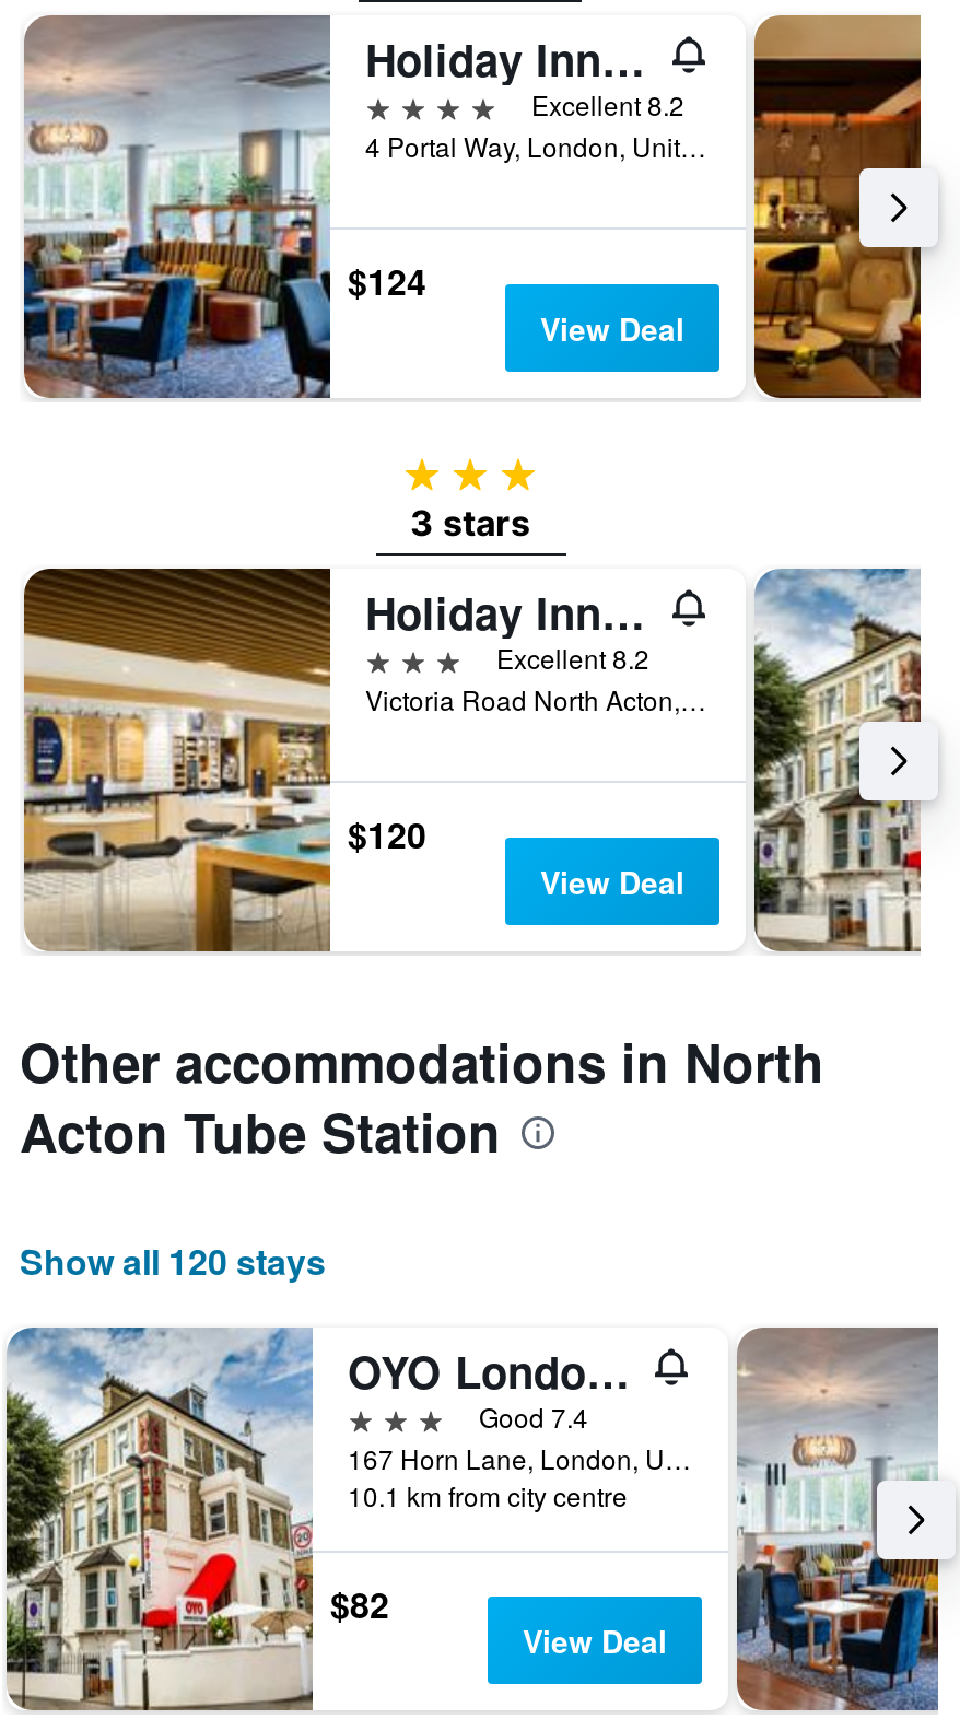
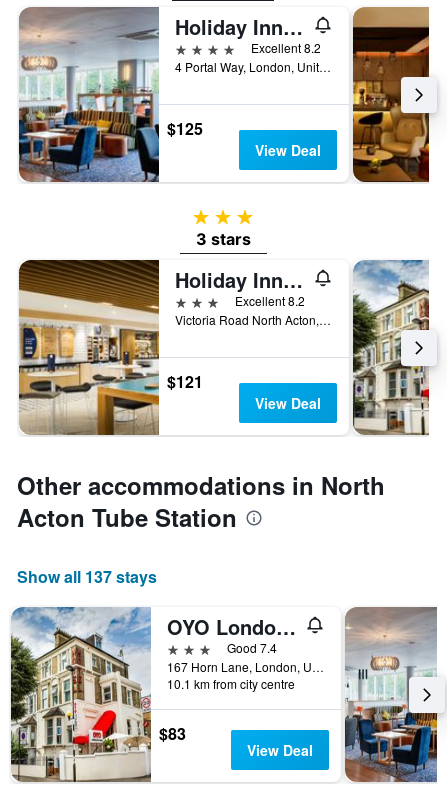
- $124
+ $125

- $120
+ $121

- Show all 120 stays
+ Show all 137 stays

- $82
+ $83
